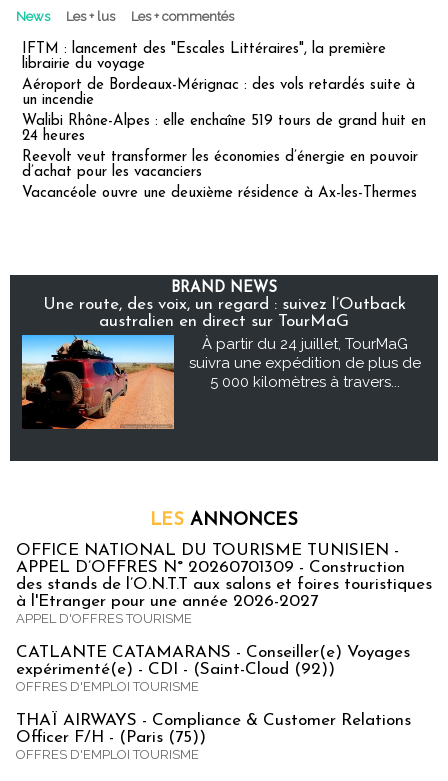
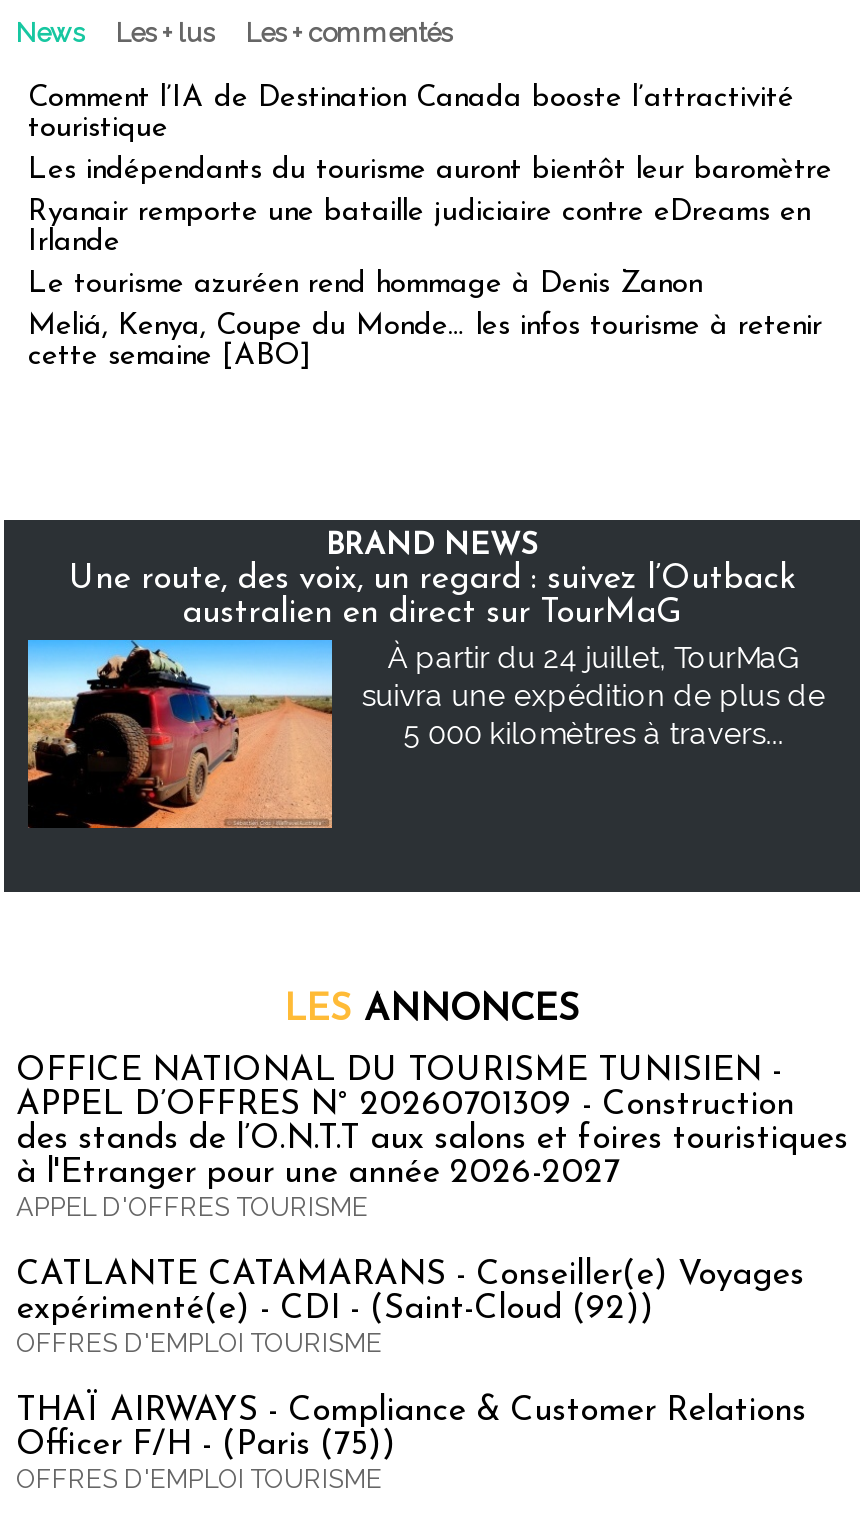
- IFTM : lancement des "Escales Littéraires", la première
- librairie du voyage
- Aéroport de Bordeaux-Mérignac : des vols retardés suite à
- un incendie
- Walibi Rhône-Alpes : elle enchaîne 519 tours de grand huit en
- 24 heures
- Reevolt veut transformer les économies d’énergie en pouvoir
- d’achat pour les vacanciers
- Vacancéole ouvre une deuxième résidence à Ax-les-Thermes
+ Comment l’IA de Destination Canada booste l’attractivité
+ touristique
+ Les indépendants du tourisme auront bientôt leur baromètre
+ Ryanair remporte une bataille judiciaire contre eDreams en
+ Irlande
+ Le tourisme azuréen rend hommage à Denis Zanon
+ Meliá, Kenya, Coupe du Monde… les infos tourisme à retenir
+ cette semaine [ABO]
